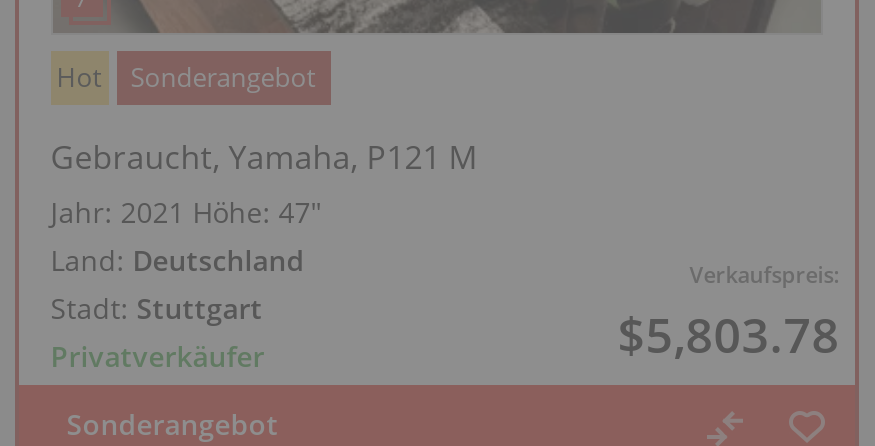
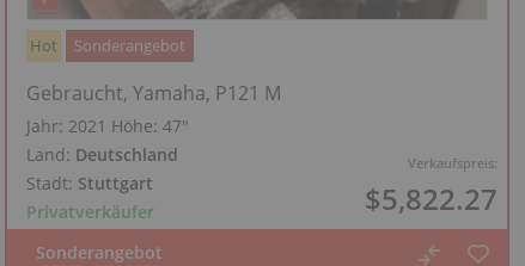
- $5,803.78
+ $5,822.27
